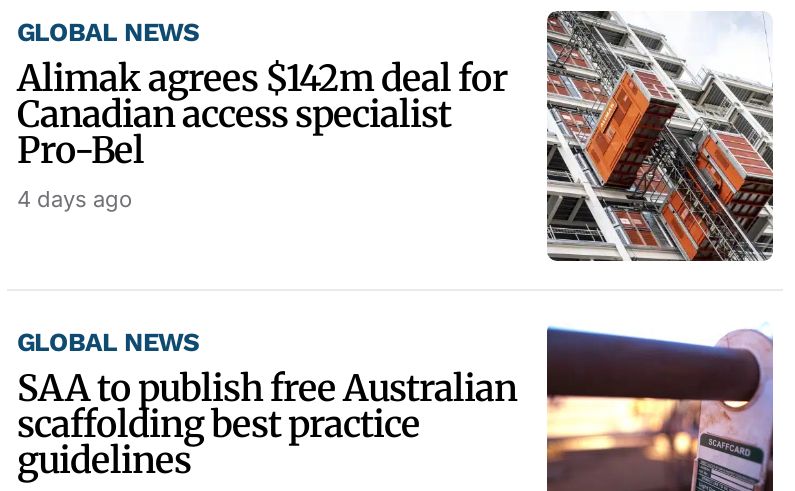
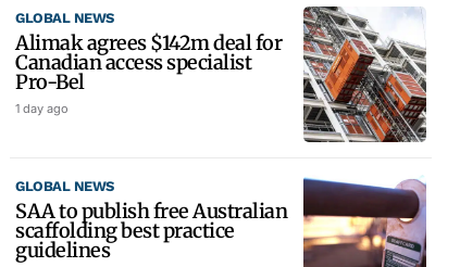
- 4 days ago
+ 1 day ago
